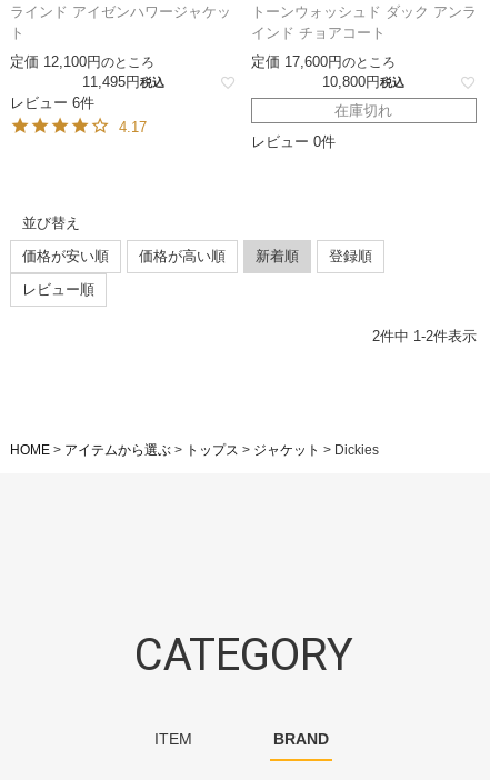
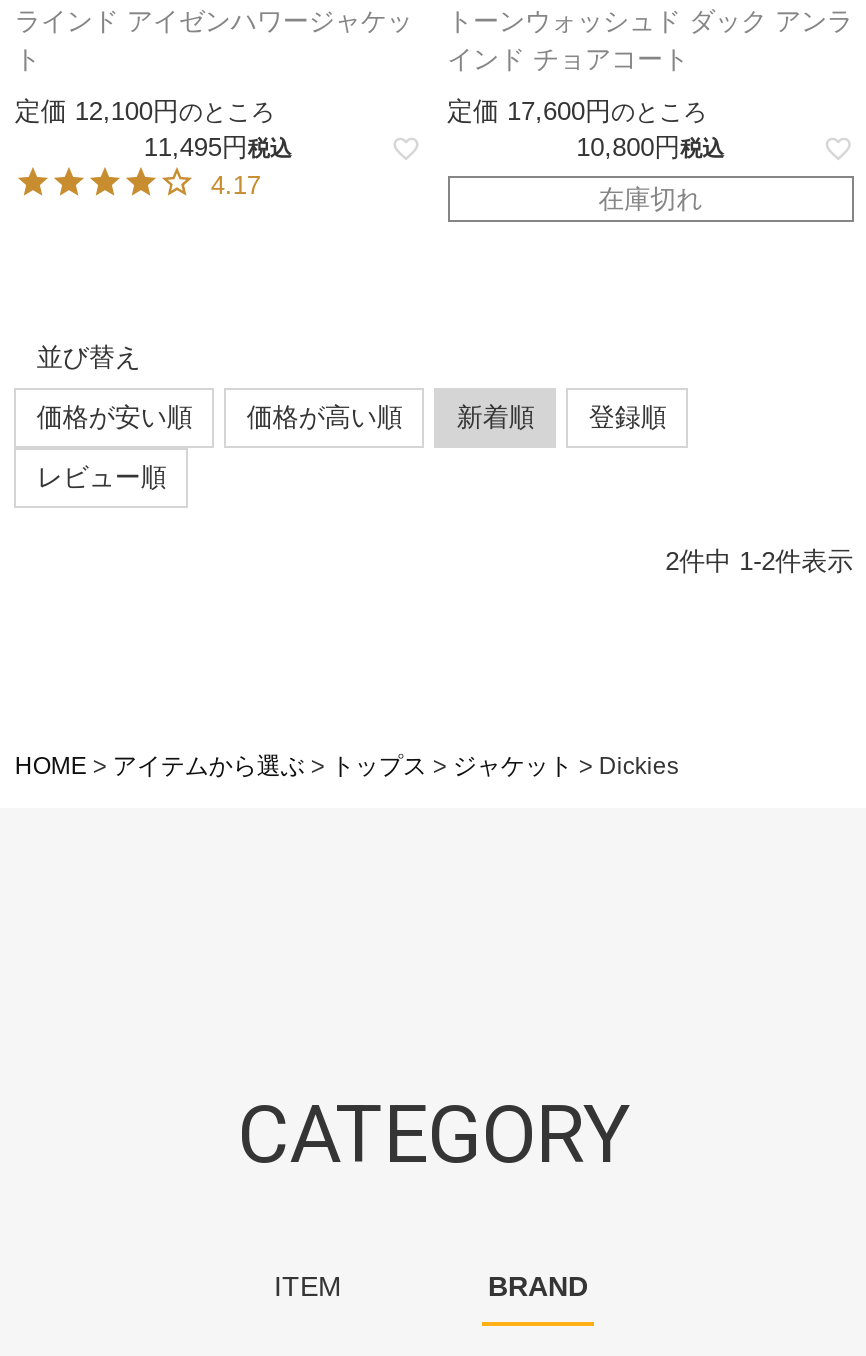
- レビュー 6件

- レビュー 0件
